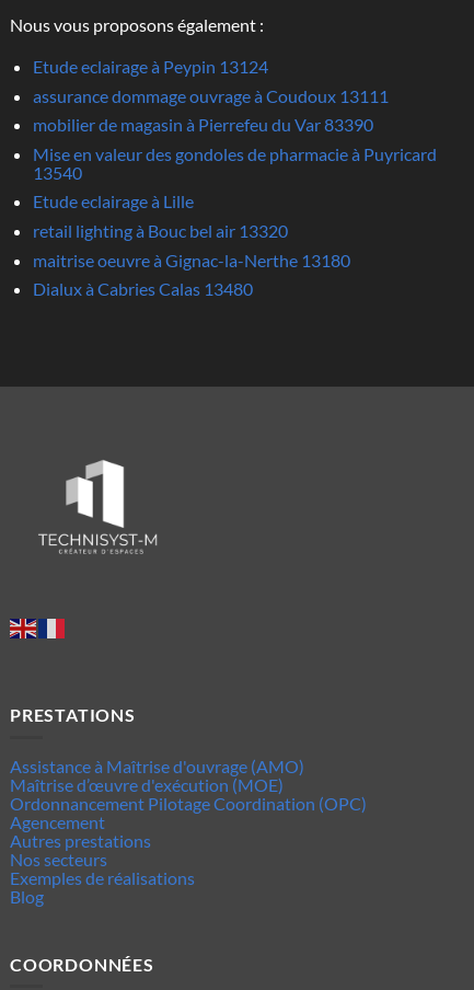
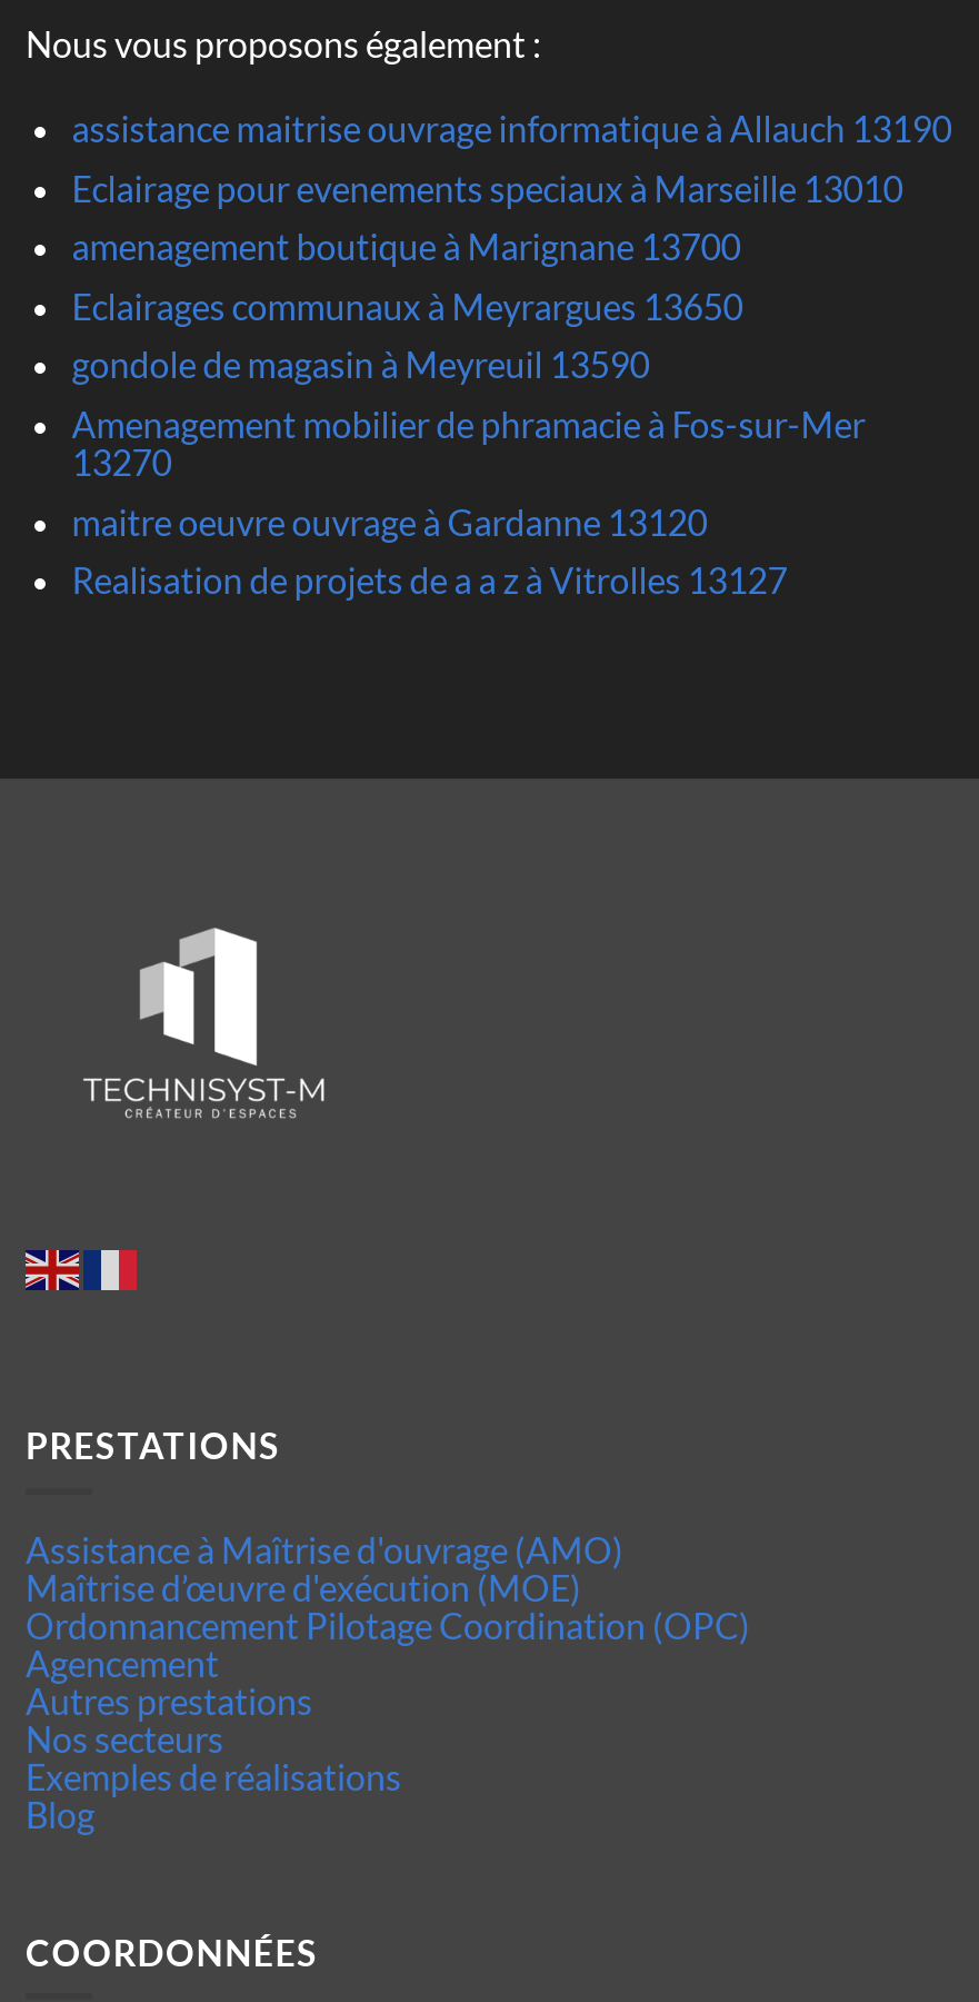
- Etude eclairage à Peypin 13124
- assurance dommage ouvrage à Coudoux 13111
- mobilier de magasin à Pierrefeu du Var 83390
- Mise en valeur des gondoles de pharmacie à Puyricard
- 13540
- Etude eclairage à Lille
- retail lighting à Bouc bel air 13320
- maitrise oeuvre à Gignac-la-Nerthe 13180
- Dialux à Cabries Calas 13480
+ assistance maitrise ouvrage informatique à Allauch 13190
+ Eclairage pour evenements speciaux à Marseille 13010
+ amenagement boutique à Marignane 13700
+ Eclairages communaux à Meyrargues 13650
+ gondole de magasin à Meyreuil 13590
+ Amenagement mobilier de phramacie à Fos-sur-Mer
+ 13270
+ maitre oeuvre ouvrage à Gardanne 13120
+ Realisation de projets de a a z à Vitrolles 13127
